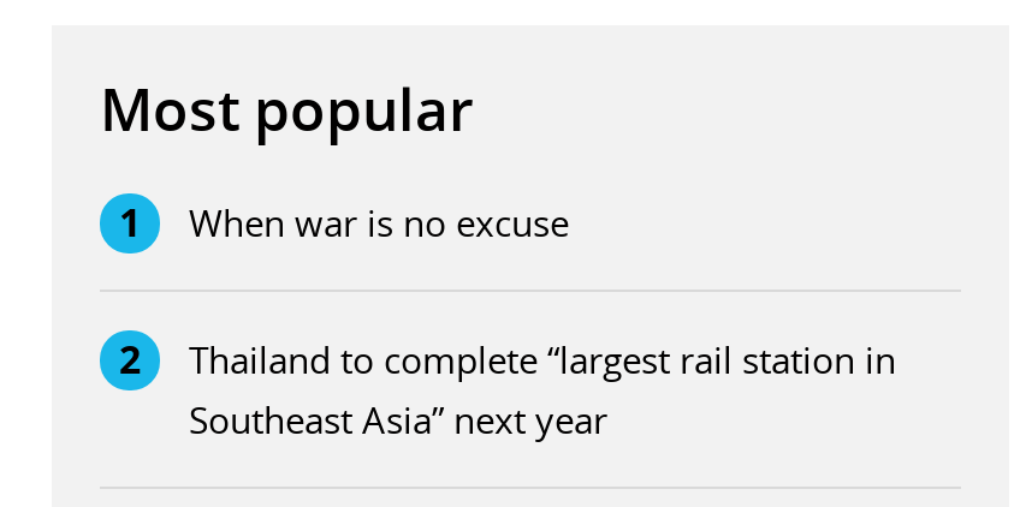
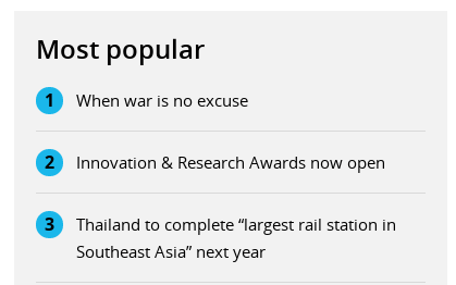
+ Innovation & Research Awards now open
+ 3
